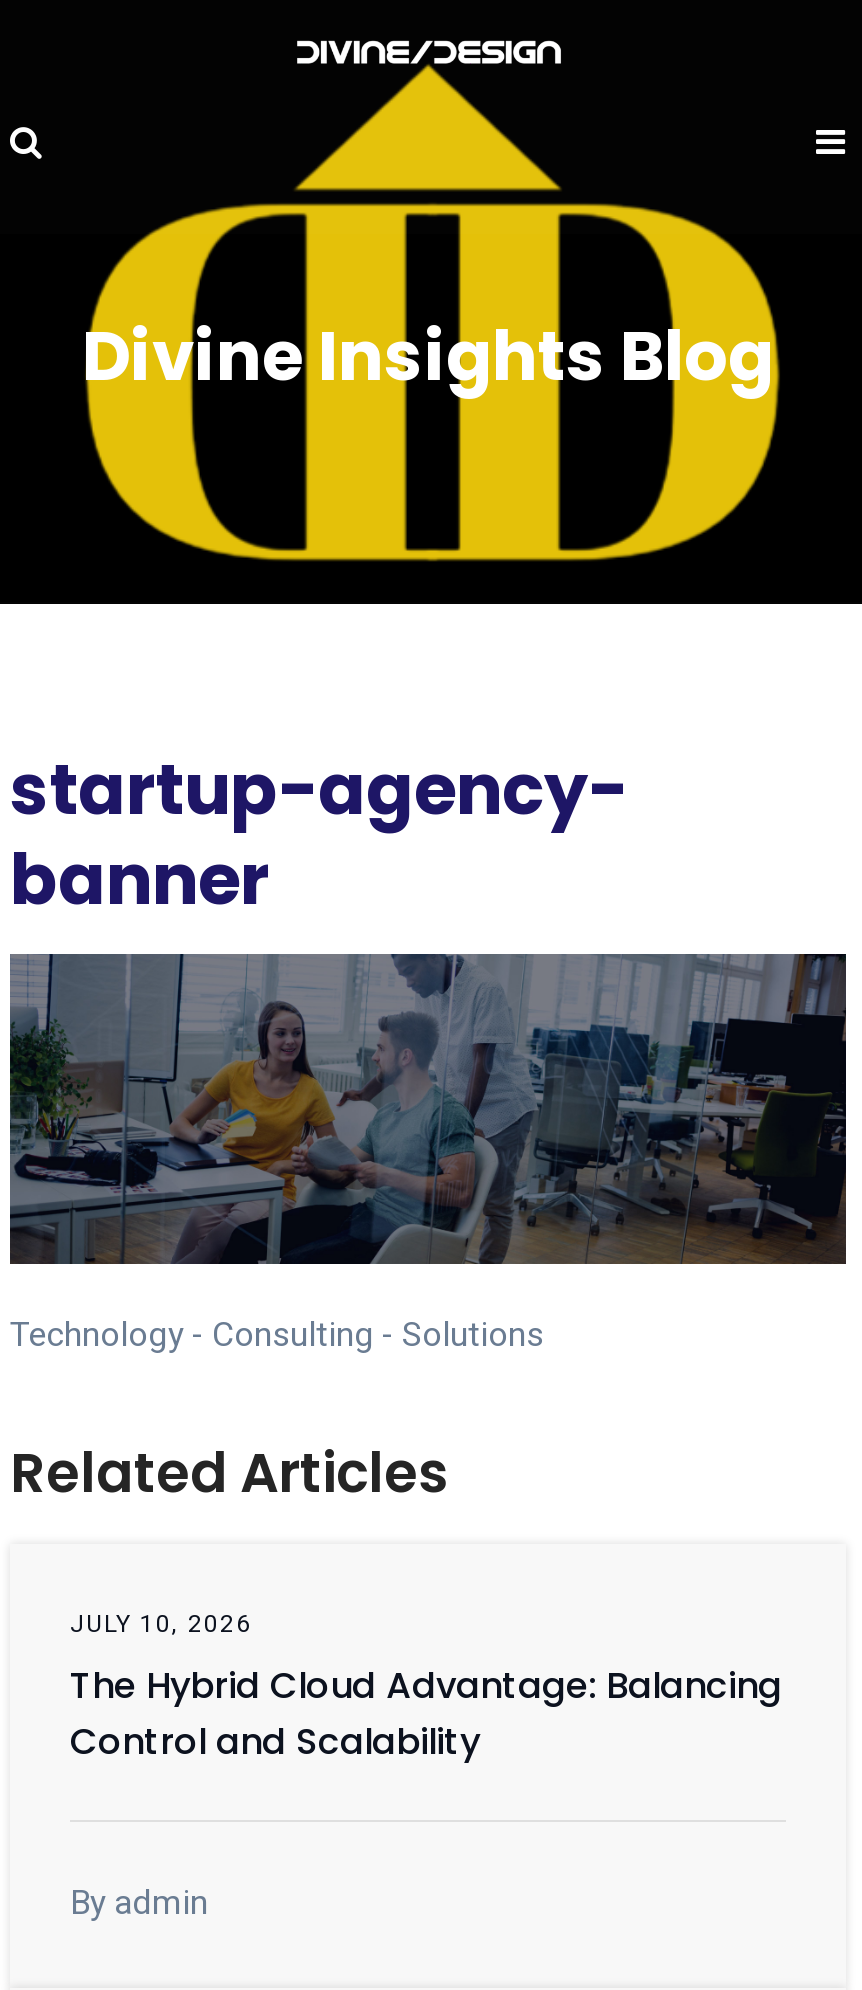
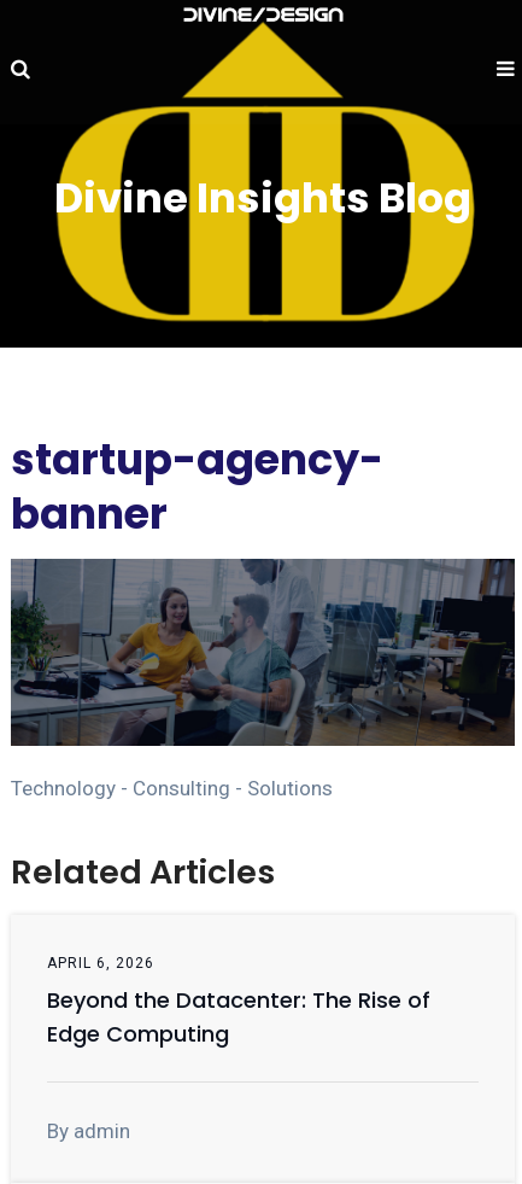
- JULY 10, 2026
- The Hybrid Cloud Advantage: Balancing
- Control and Scalability
+ APRIL 6, 2026
+ Beyond the Datacenter: The Rise of
+ Edge Computing
